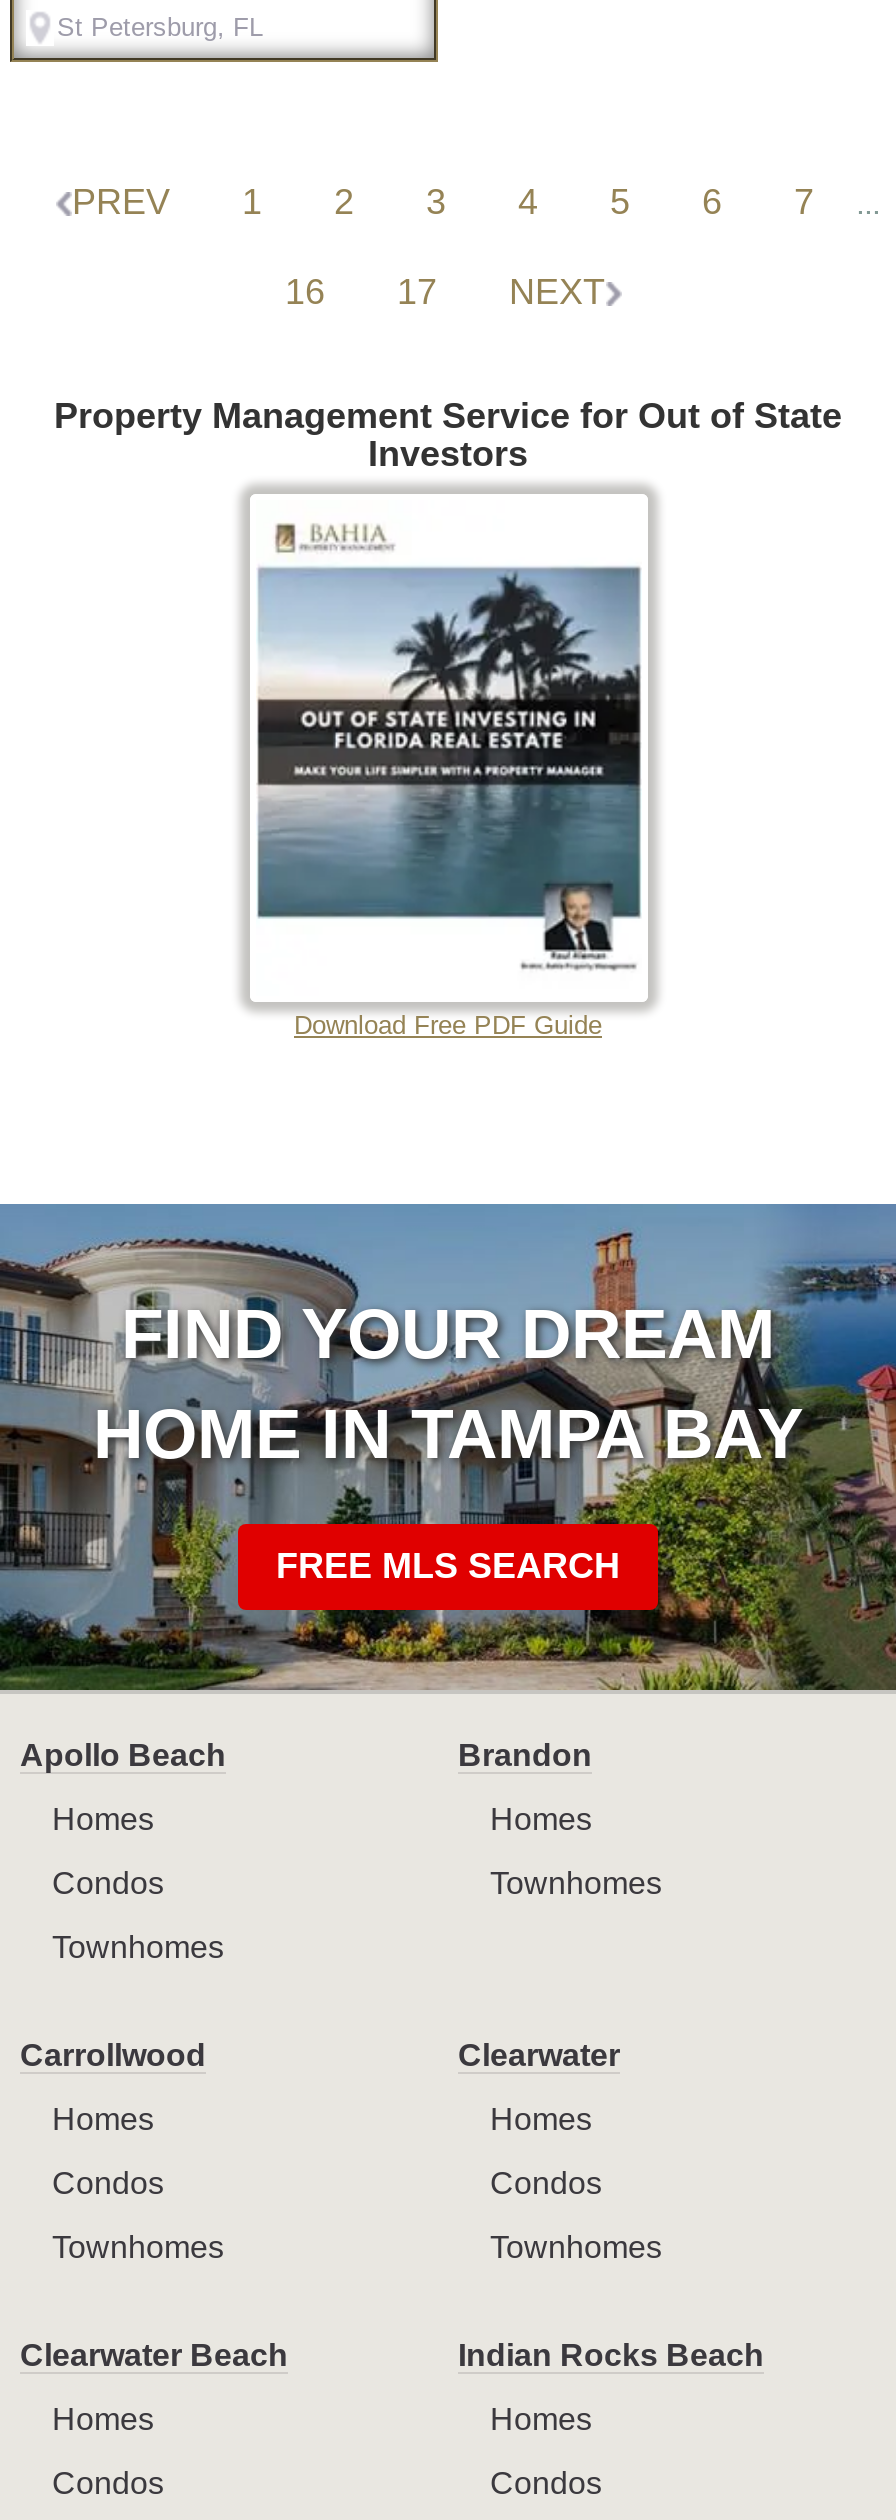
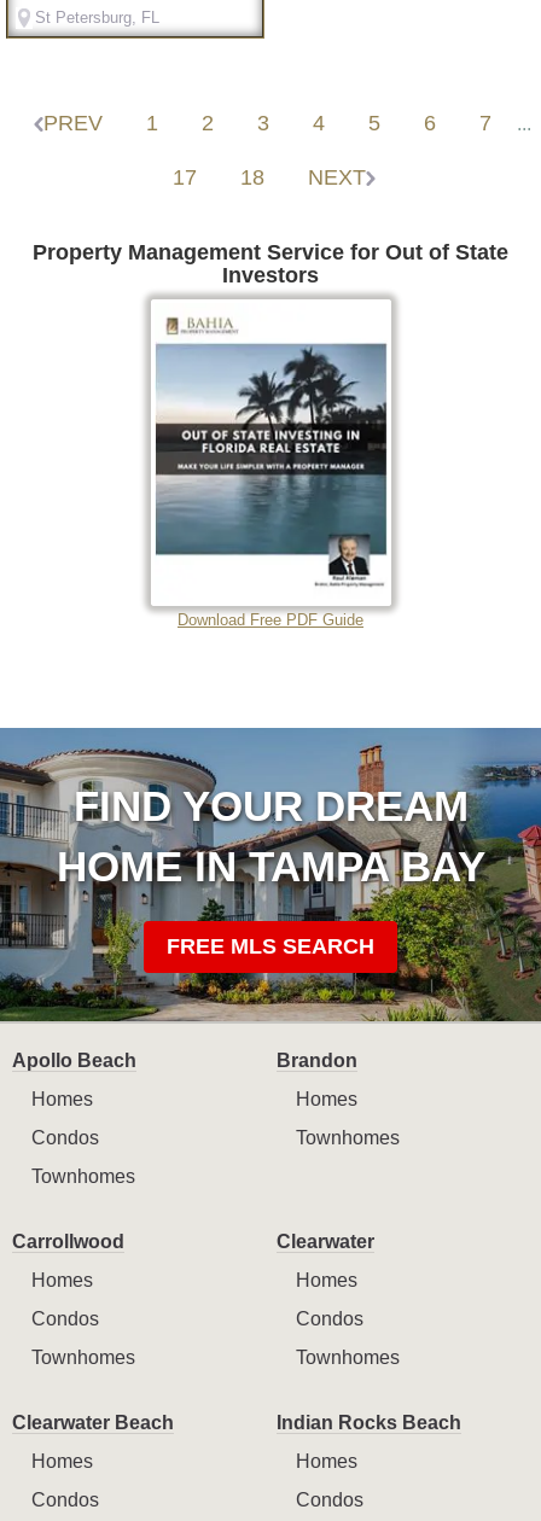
- 16

+ 18
